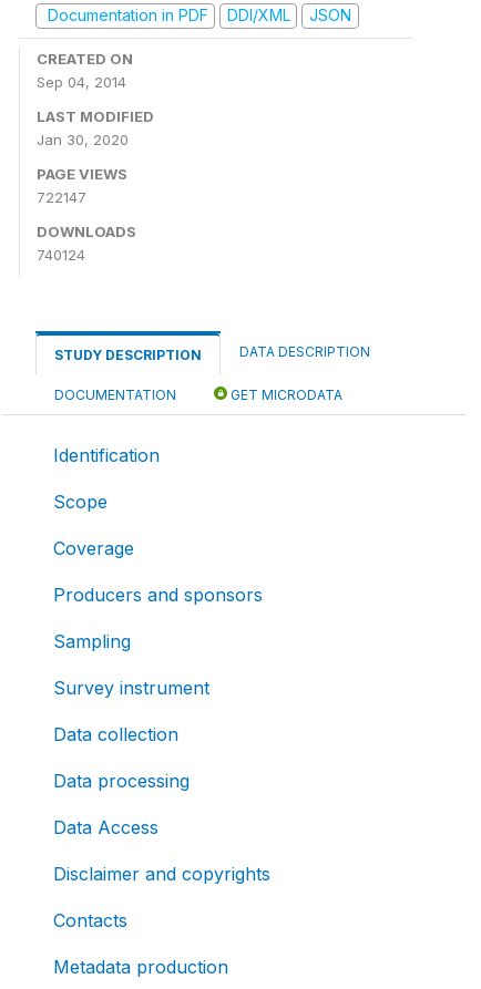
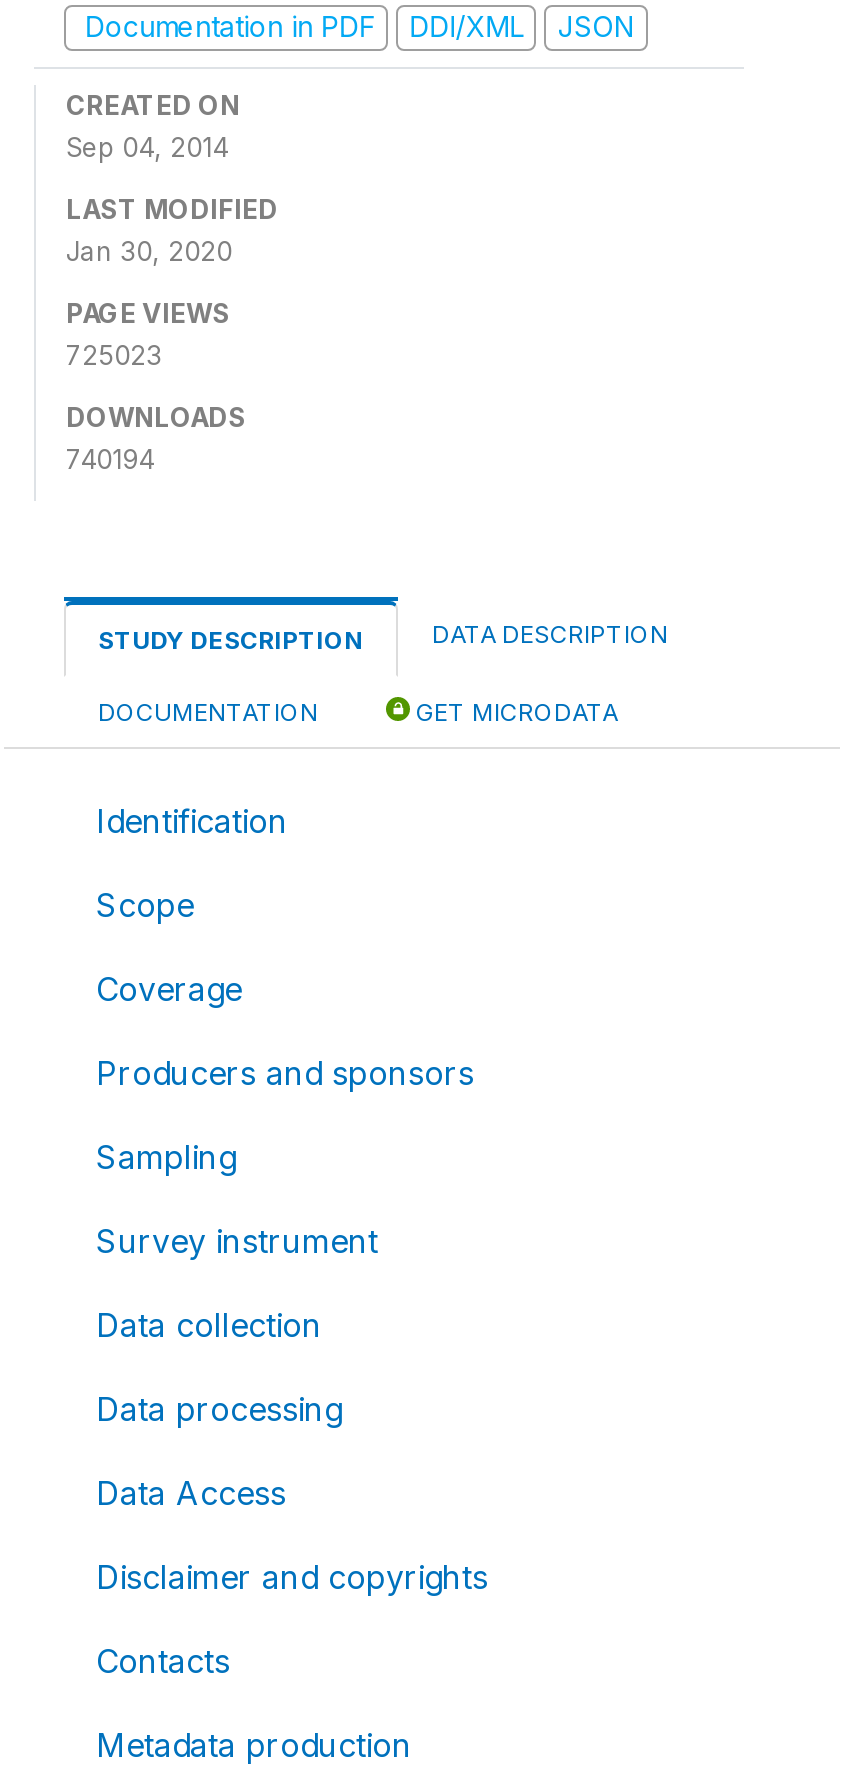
- 722147
+ 725023

- 740124
+ 740194
